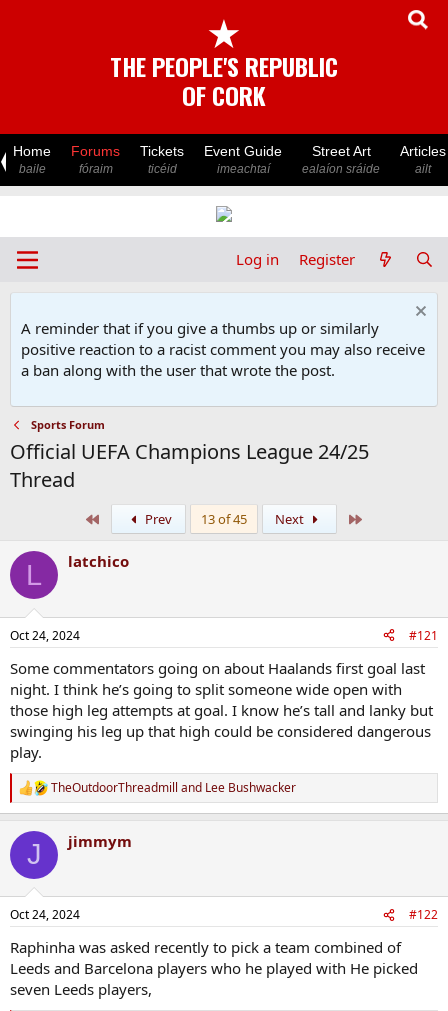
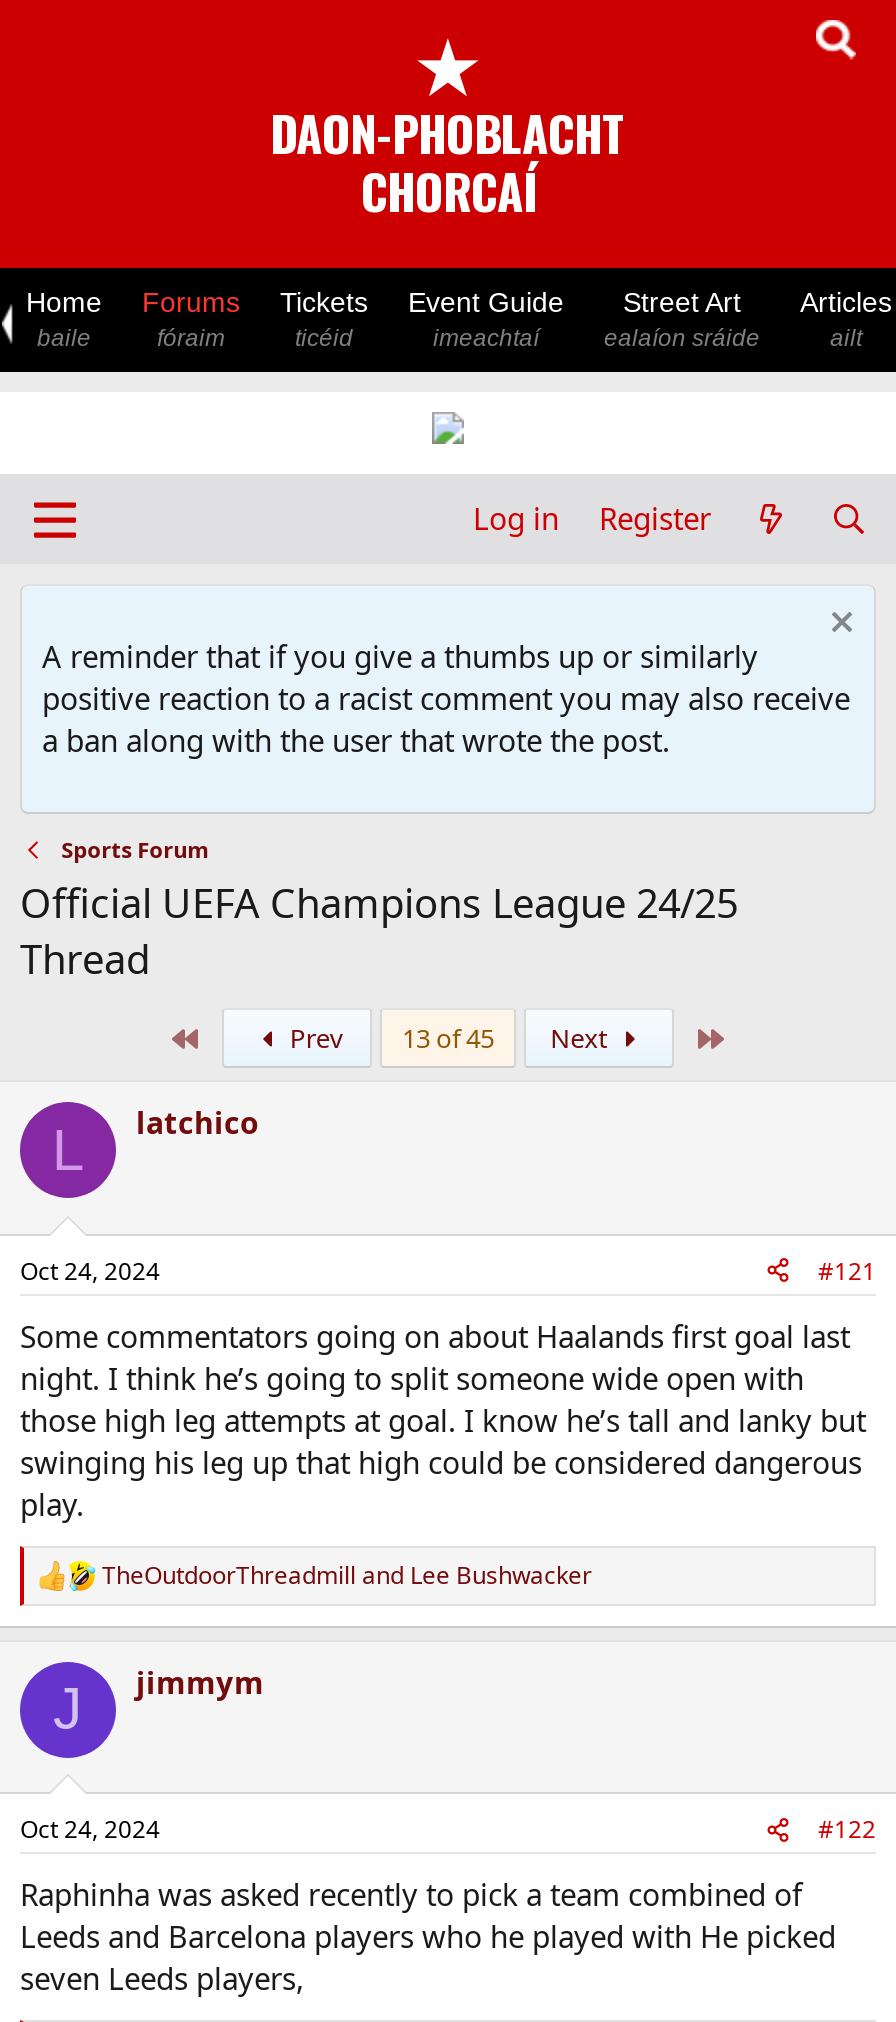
- THE PEOPLE'S REPUBLIC
- OF CORK
+ DAON-PHOBLACHT
+ CHORCAÍ
